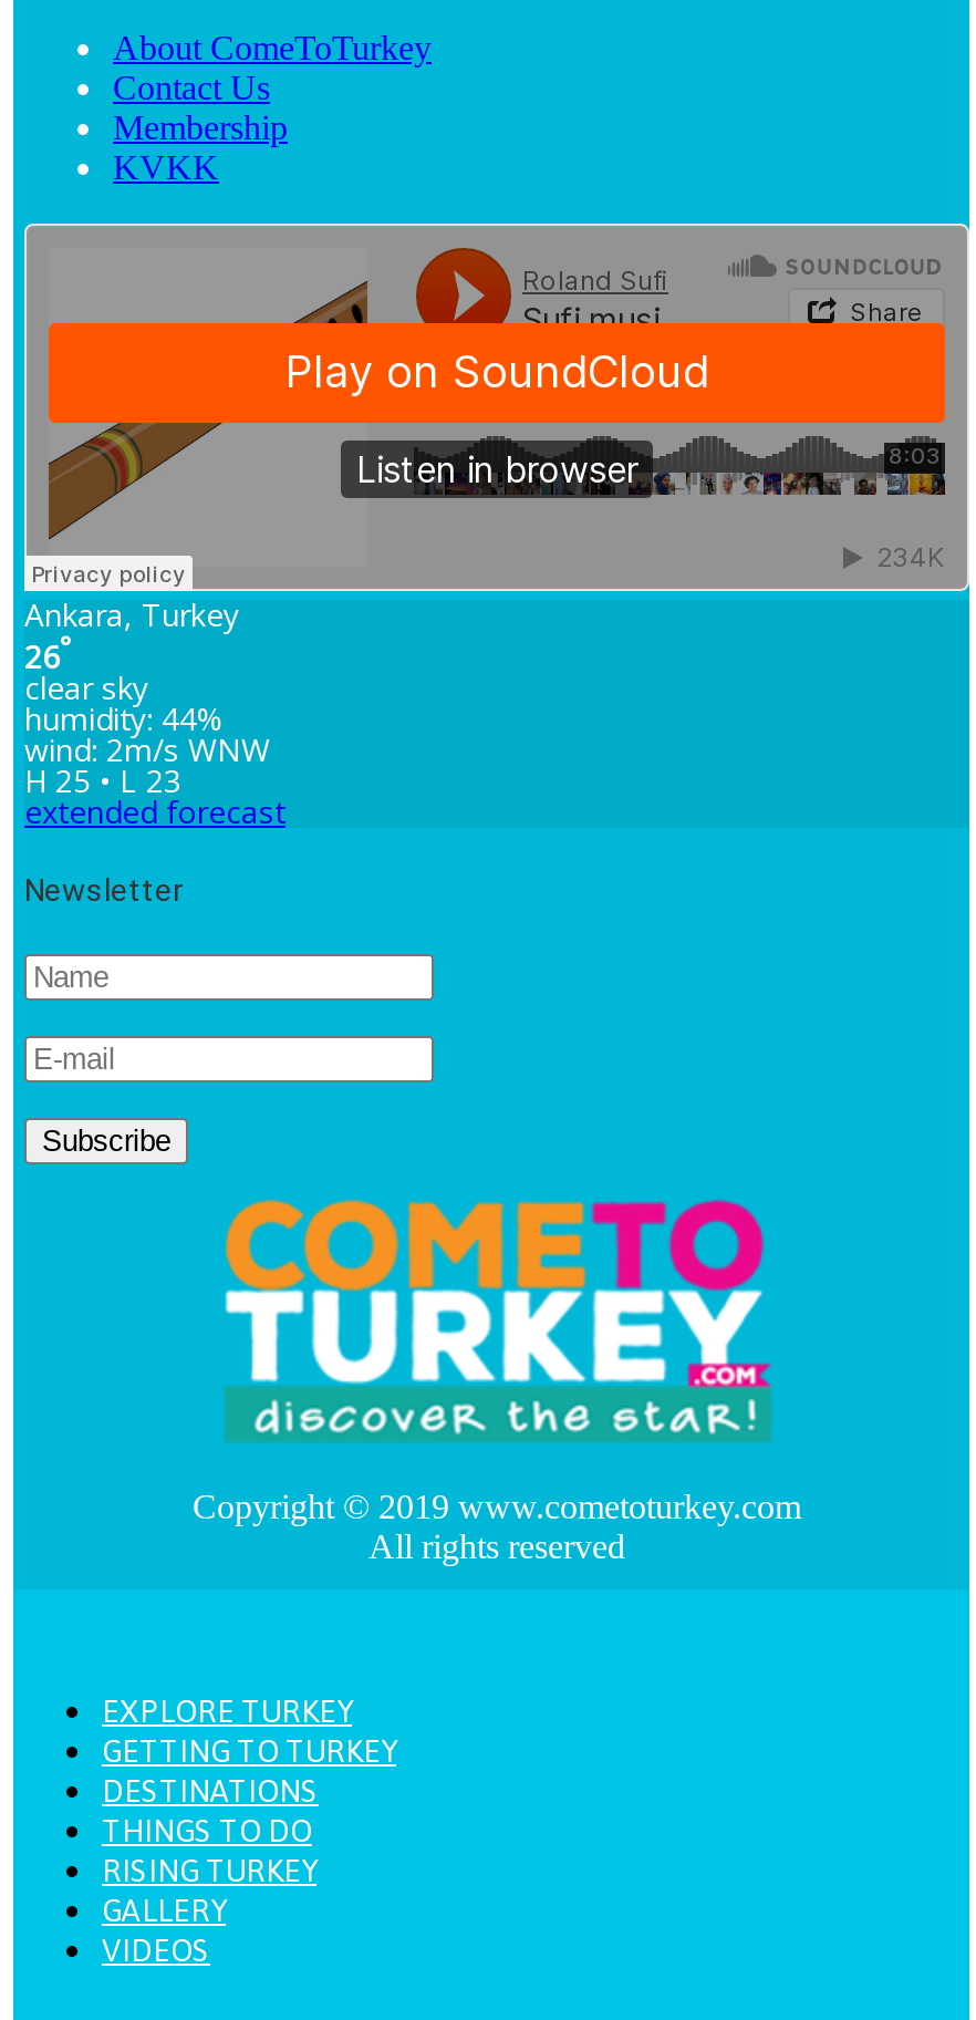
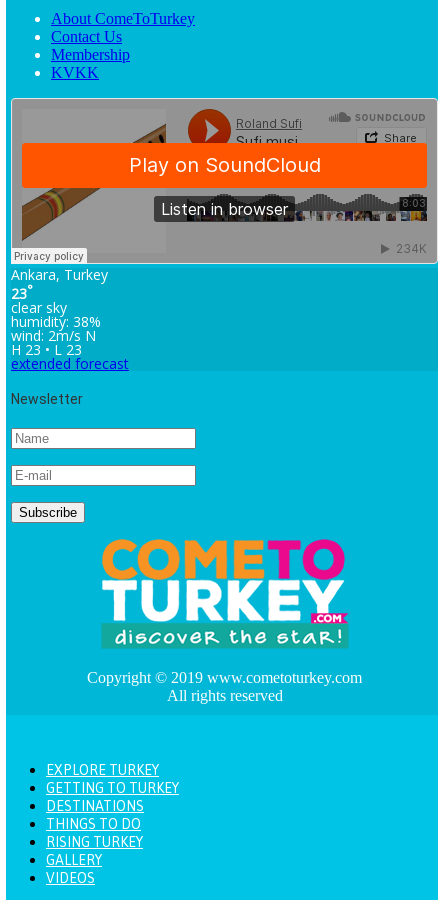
- 26°
+ 23°

- humidity: 44%
+ humidity: 38%

- wind: 2m/s WNW
+ wind: 2m/s N

- H 25 • L 23
+ H 23 • L 23
